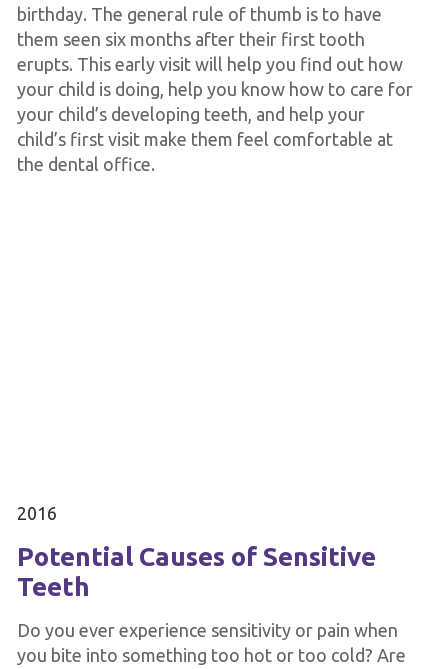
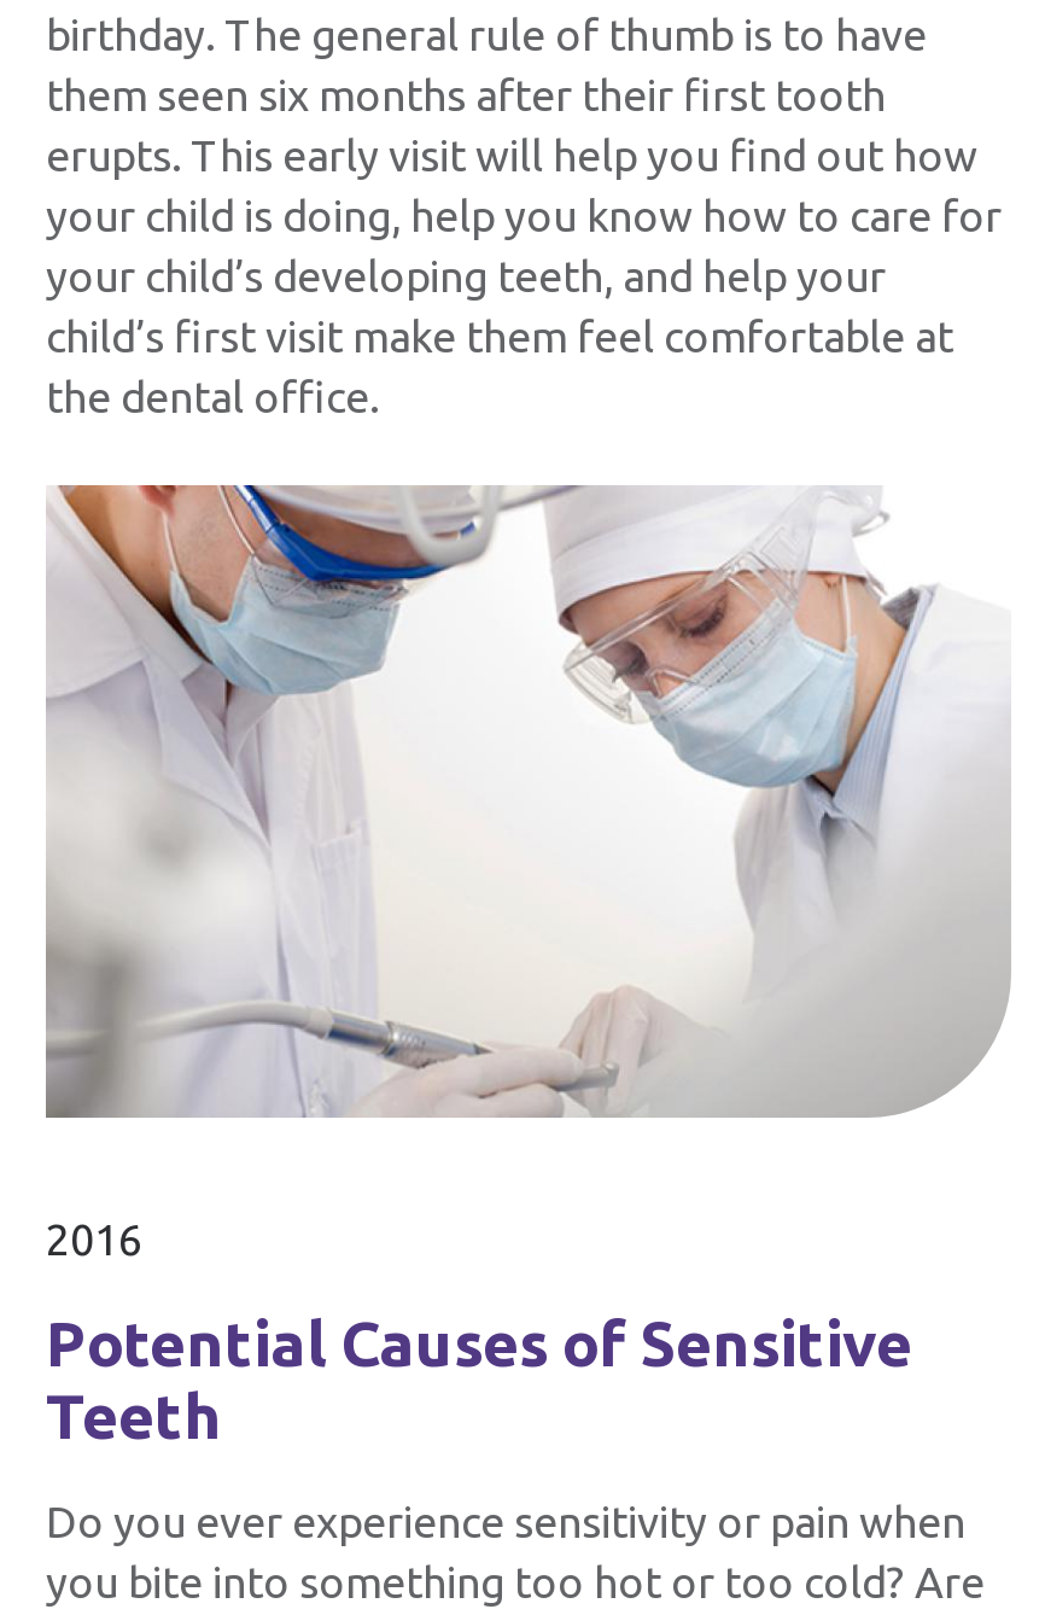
+ [image]
